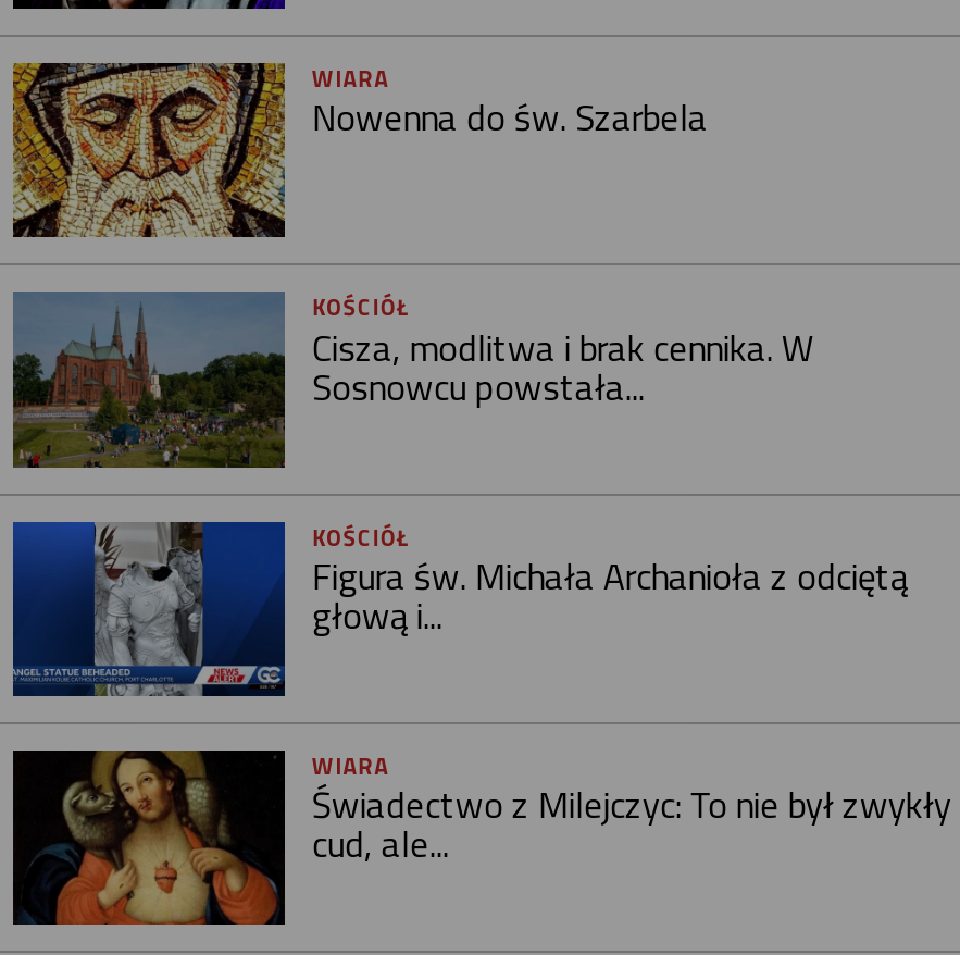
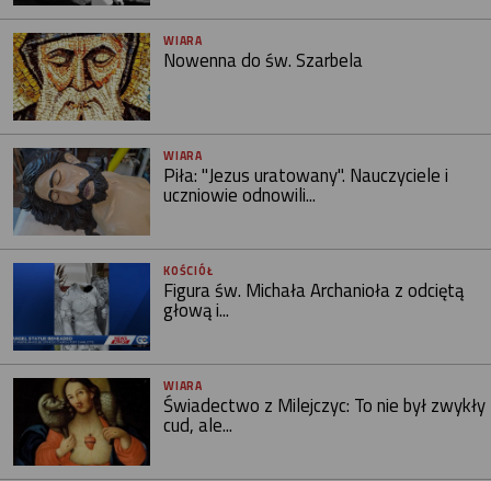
- [image]
- KOŚCIÓŁ
- Cisza, modlitwa i brak cennika. W
- Sosnowcu powstała...
+ [image]
+ WIARA
+ Piła: "Jezus uratowany". Nauczyciele i
+ uczniowie odnowili...
